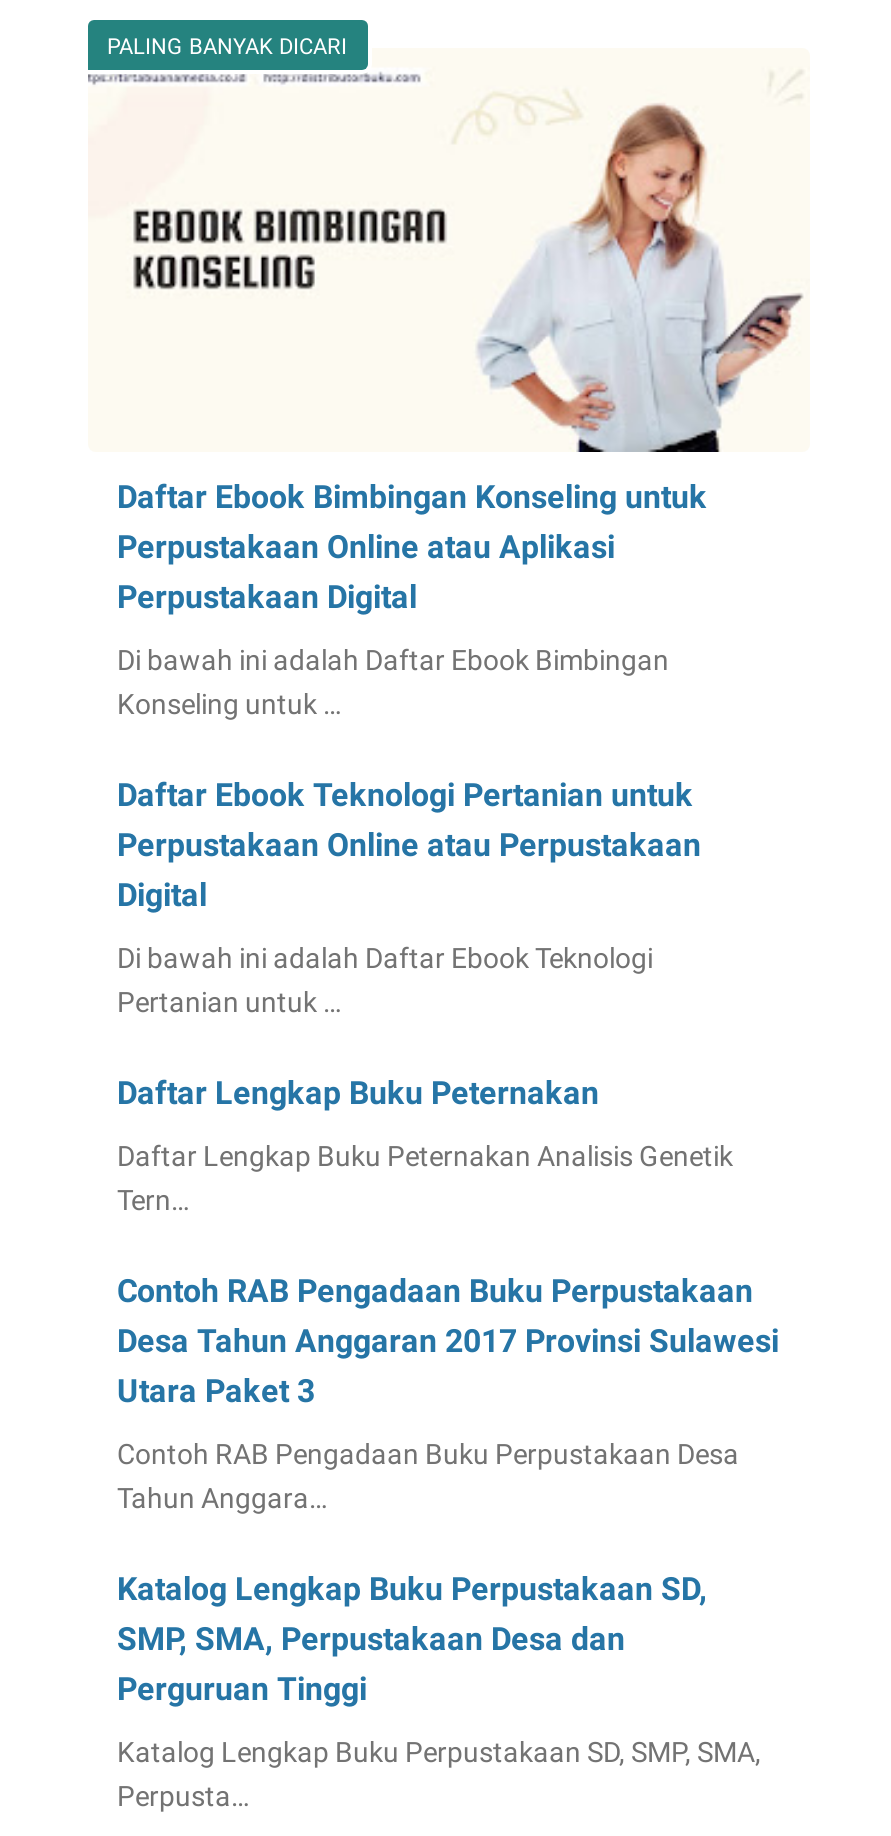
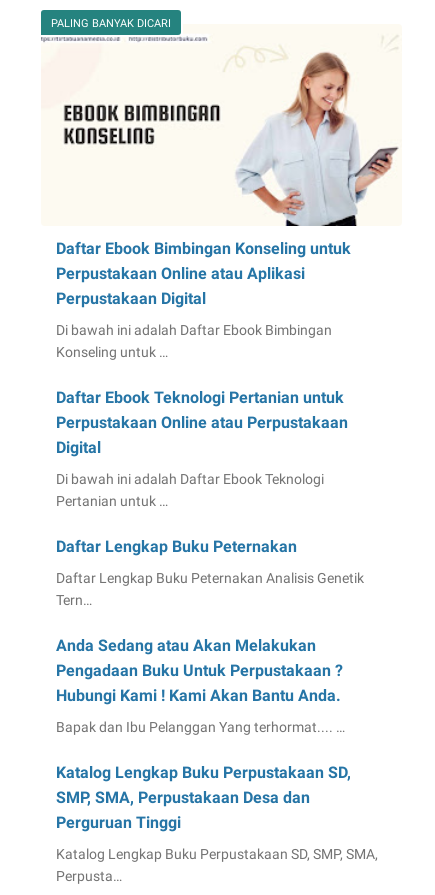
- Contoh RAB Pengadaan Buku Perpustakaan
- Desa Tahun Anggaran 2017 Provinsi Sulawesi
- Utara Paket 3
+ Anda Sedang atau Akan Melakukan
+ Pengadaan Buku Untuk Perpustakaan ?
+ Hubungi Kami ! Kami Akan Bantu Anda.

- Contoh RAB Pengadaan Buku Perpustakaan Desa
- Tahun Anggara…
+ Bapak dan Ibu Pelanggan Yang terhormat.... …
